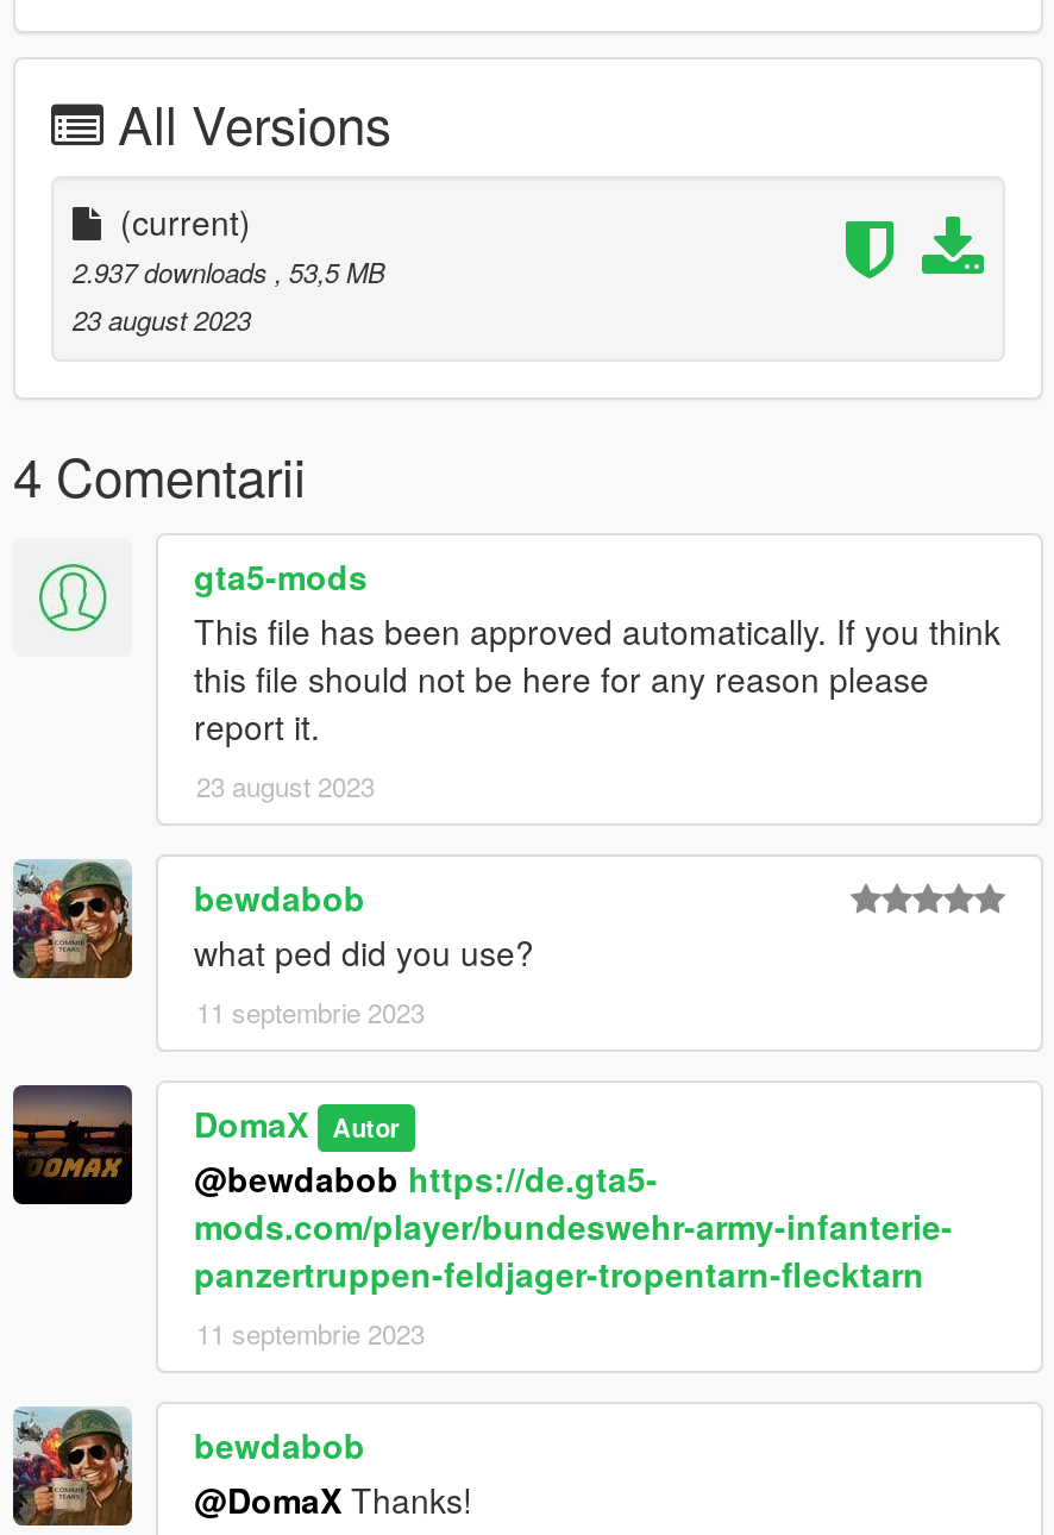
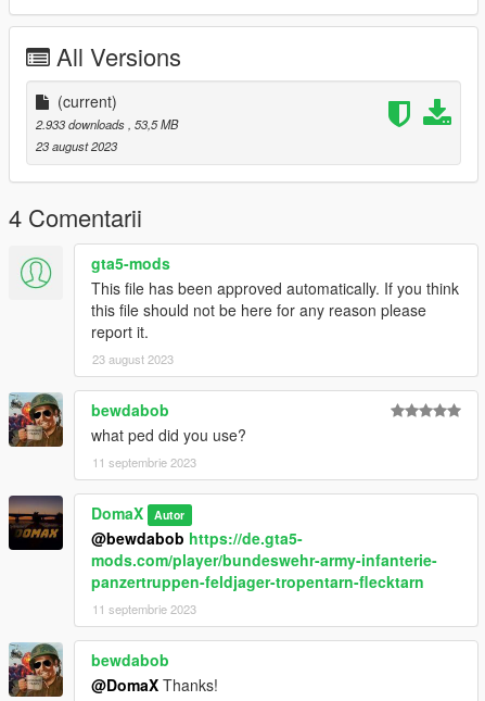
- 2.937 downloads, 53,5 MB
+ 2.933 downloads, 53,5 MB
